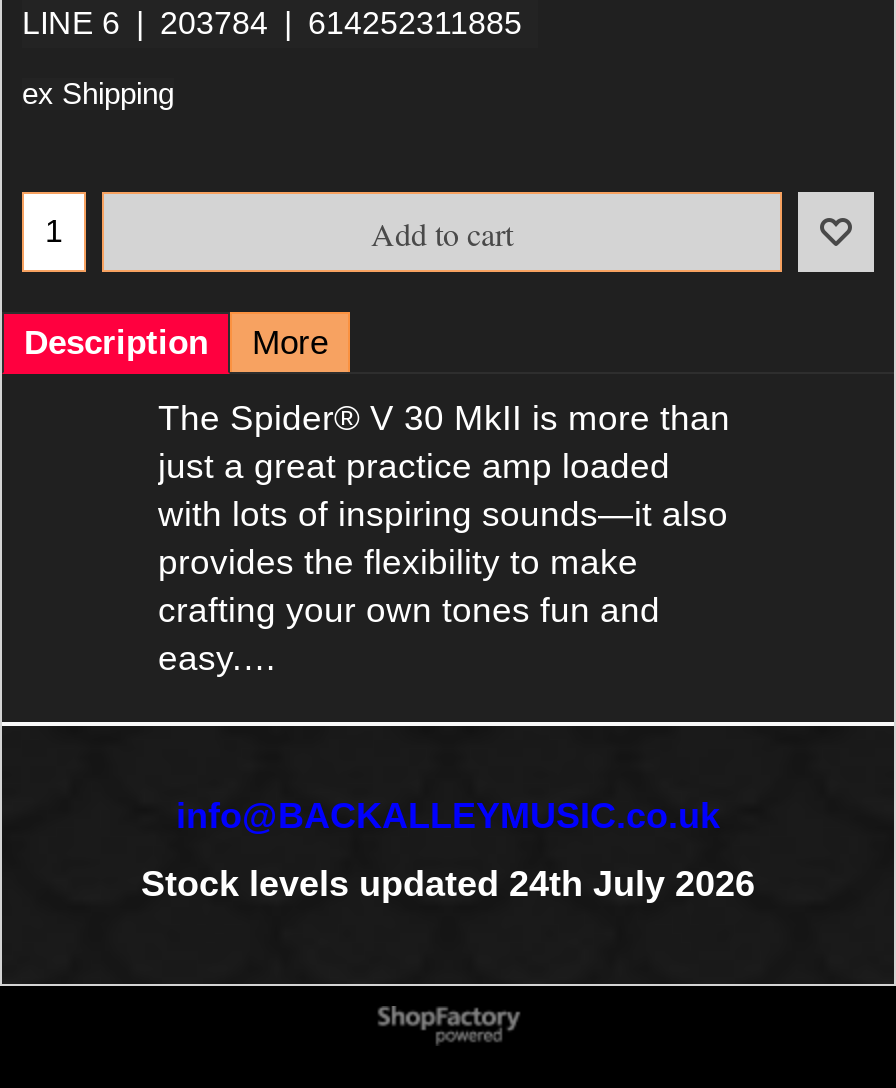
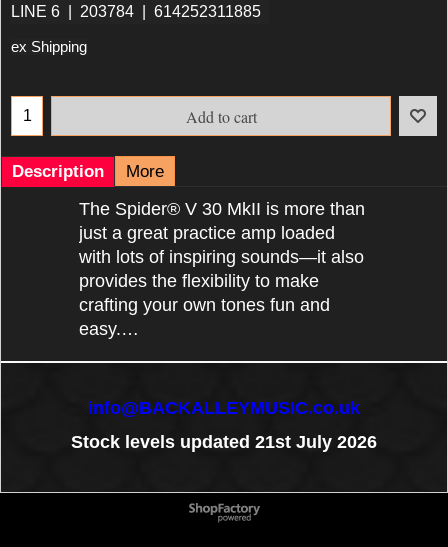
- Stock levels updated 24th July 2026
+ Stock levels updated 21st July 2026
